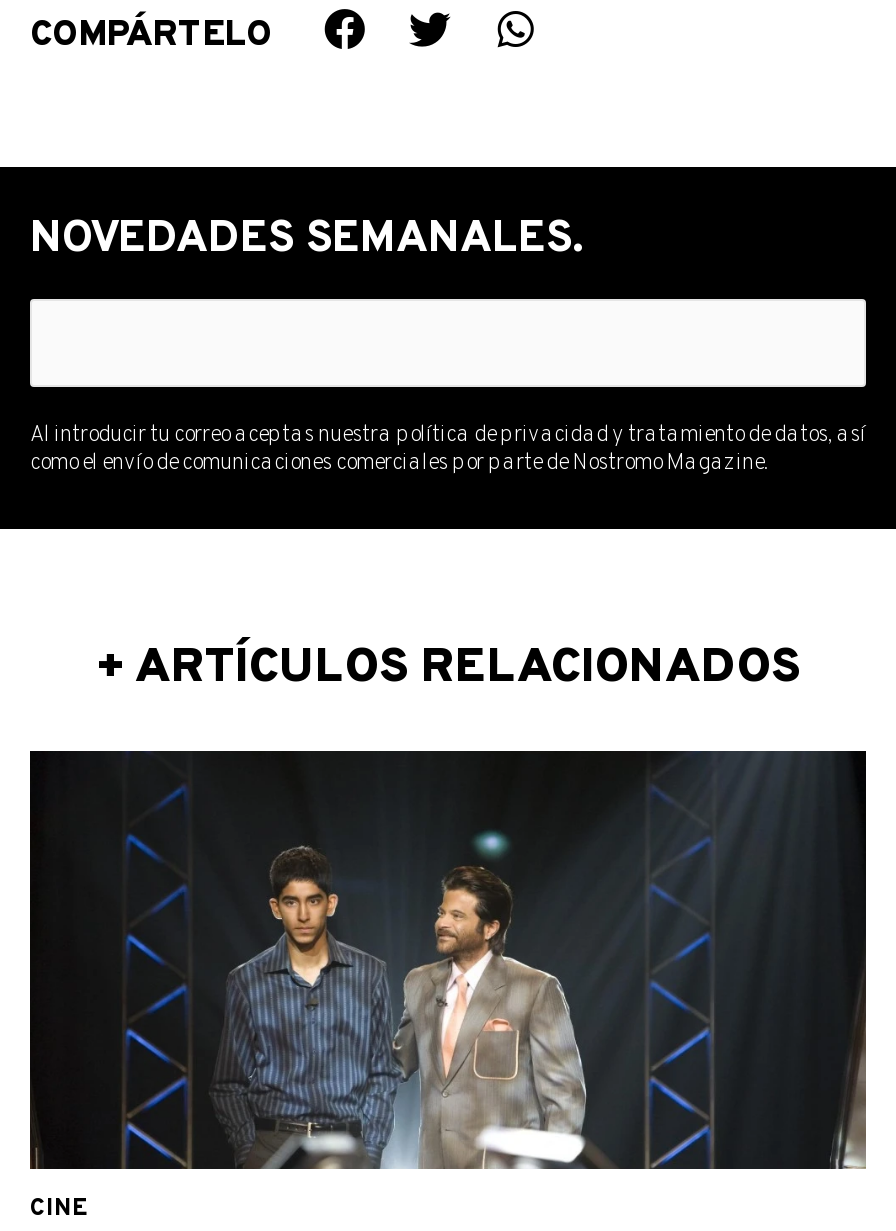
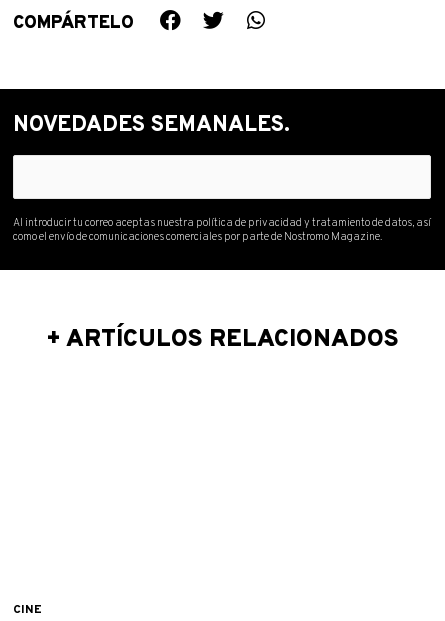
- [image]
